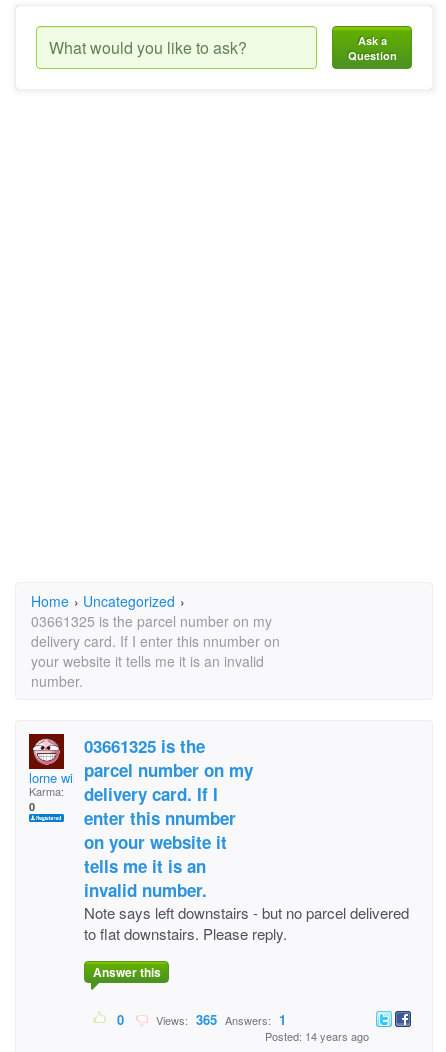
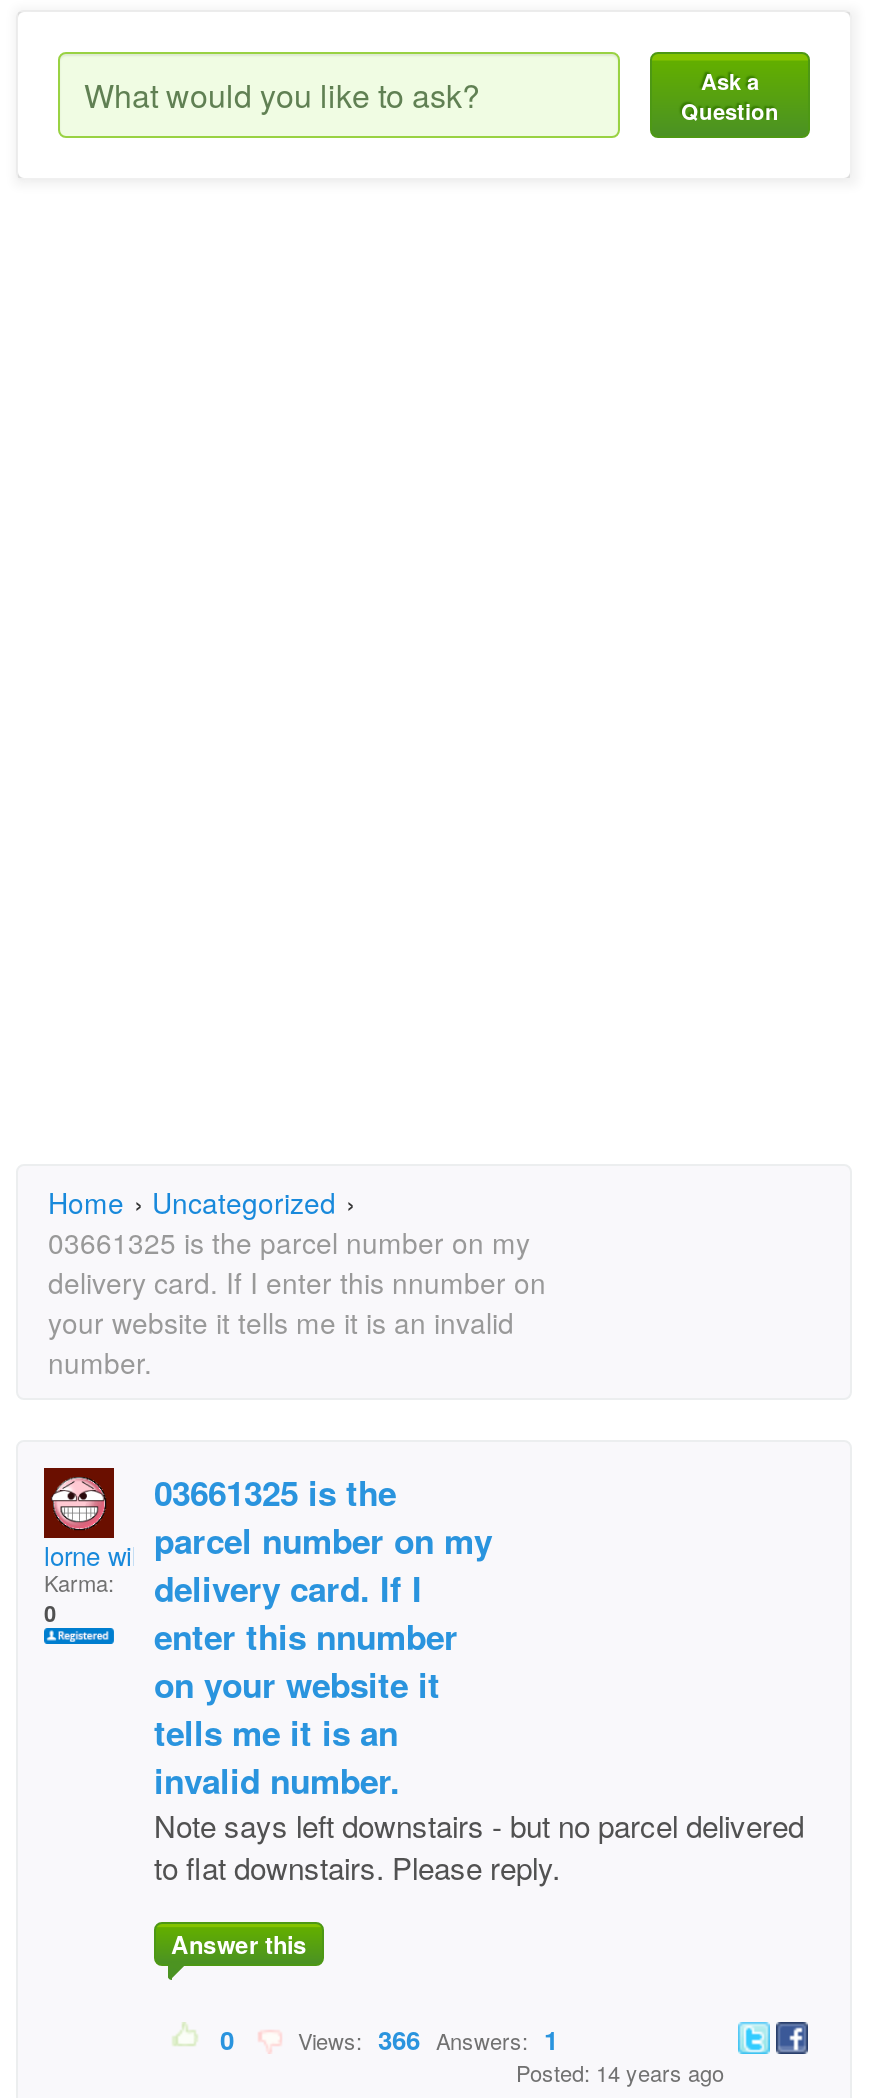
- Views: 365 Answers: 1
+ Views: 366 Answers: 1
